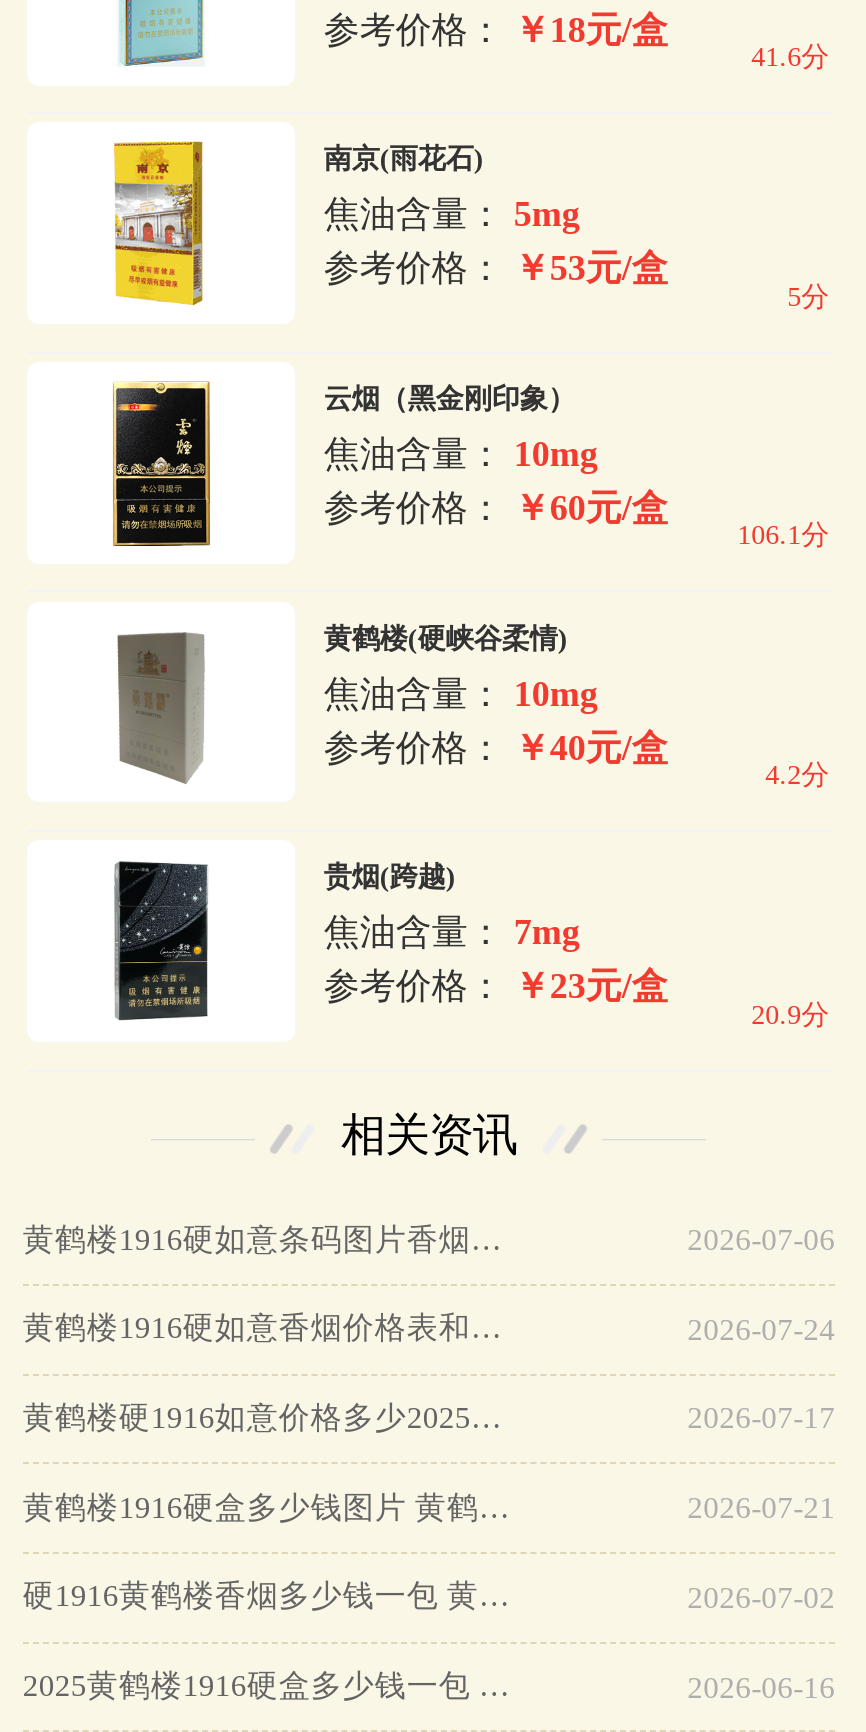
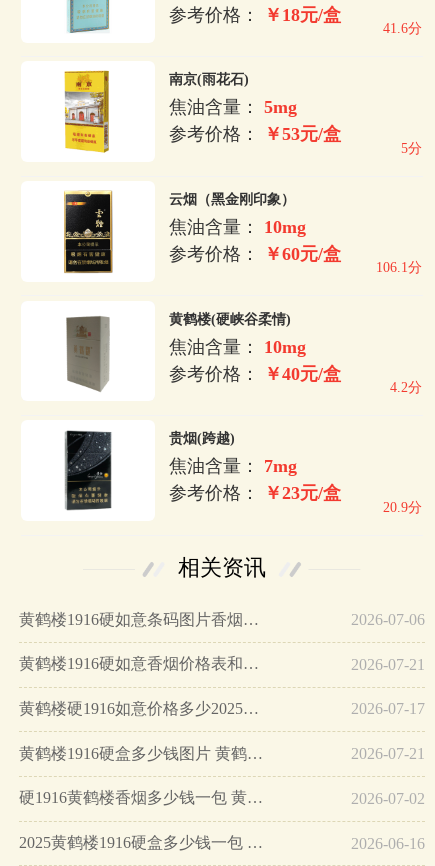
- 2026-07-24
+ 2026-07-21
